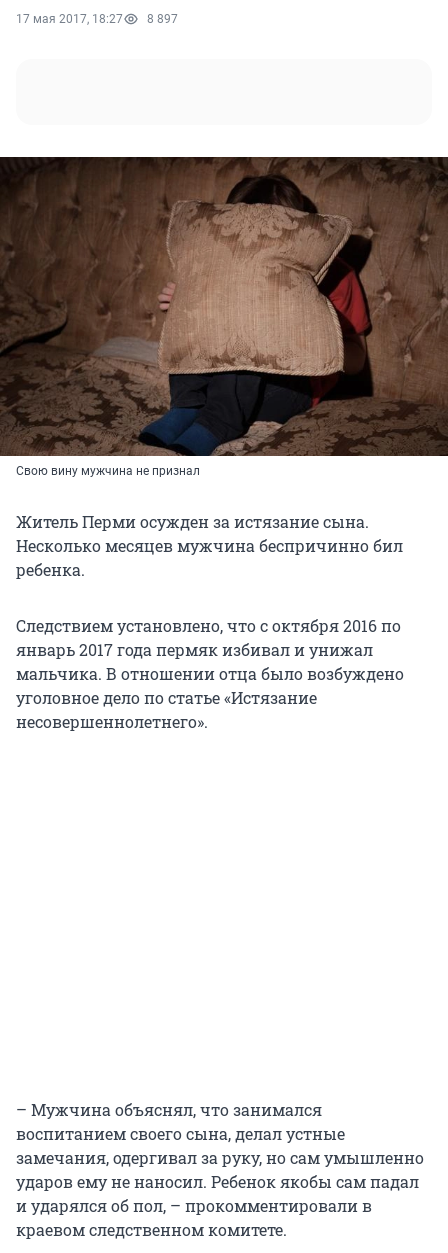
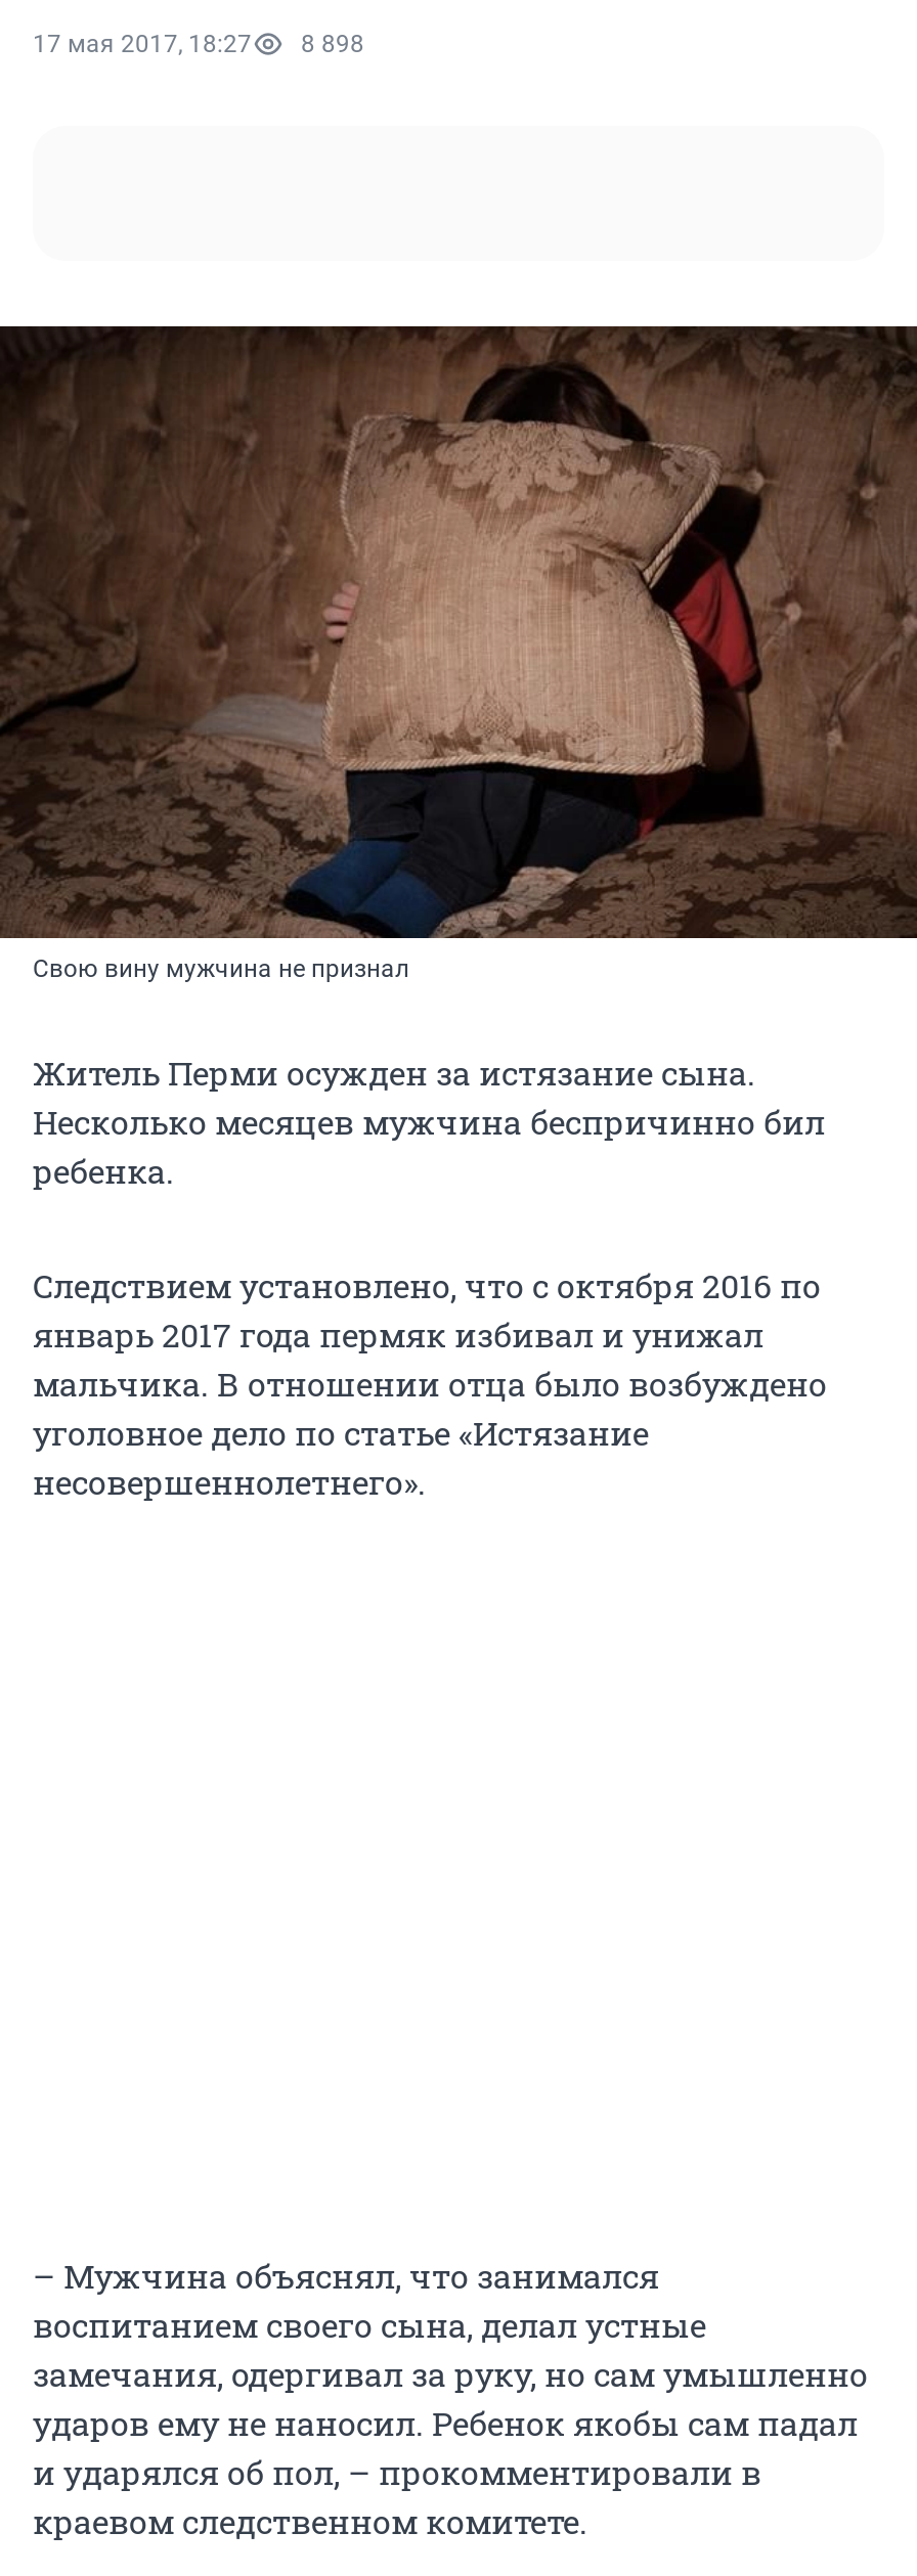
- 17 мая 2017, 18:27 8 897
+ 17 мая 2017, 18:27 8 898
